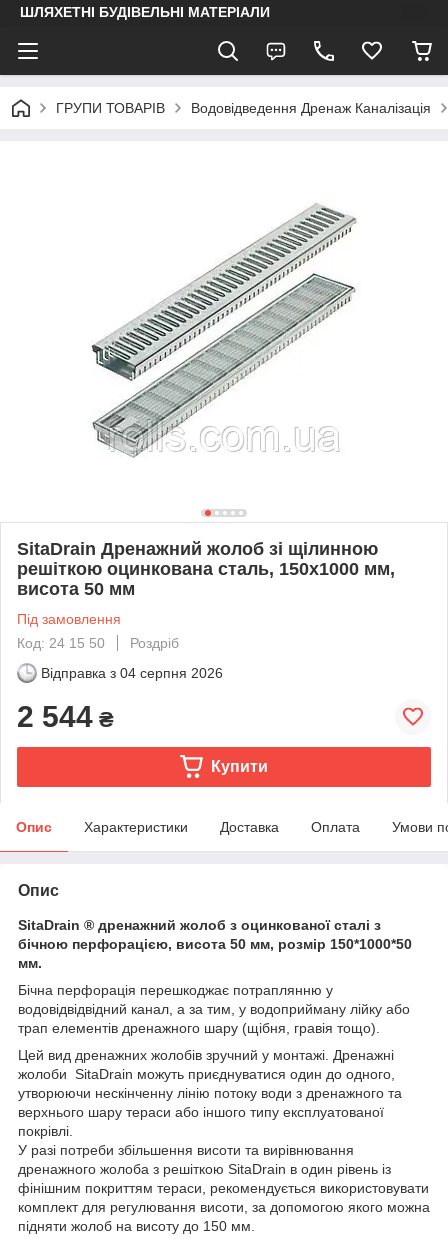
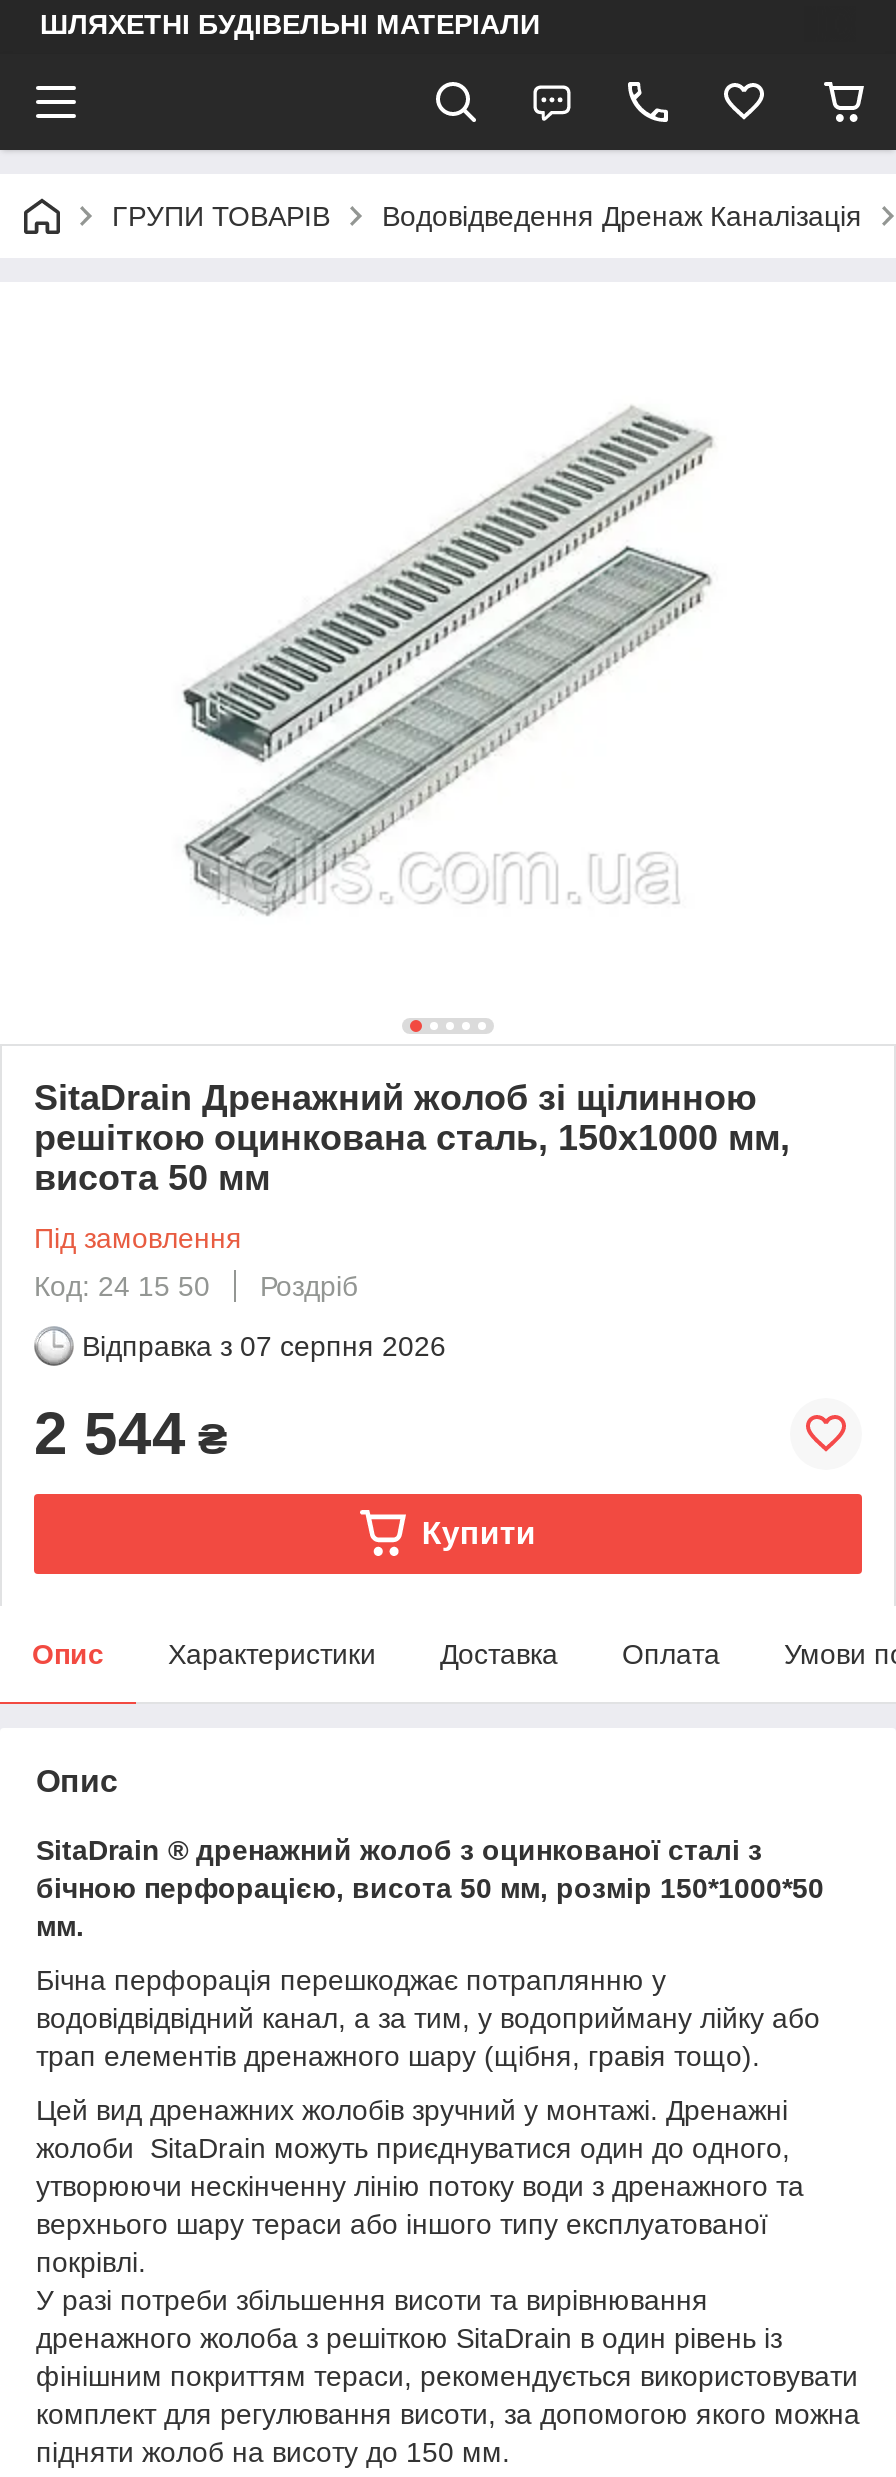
- Відправка з 04 серпня 2026
+ Відправка з 07 серпня 2026
